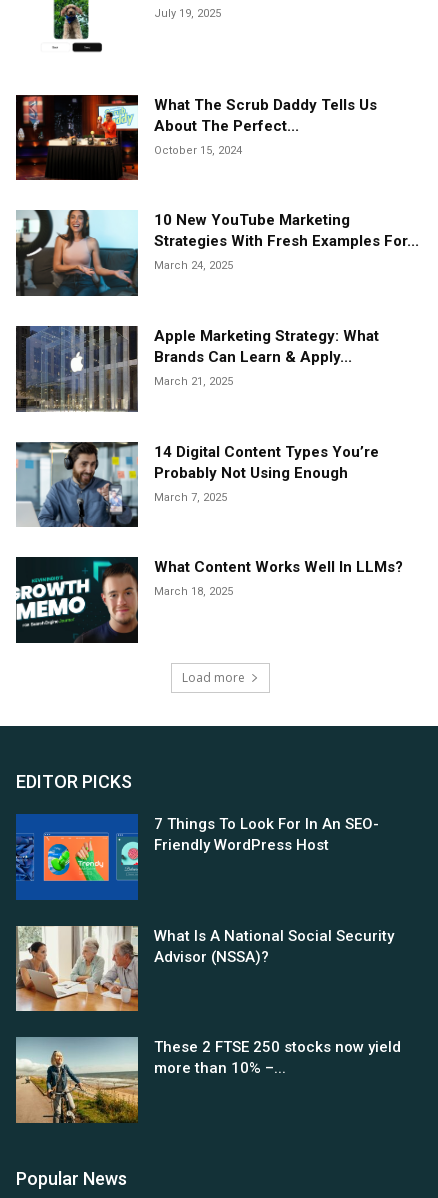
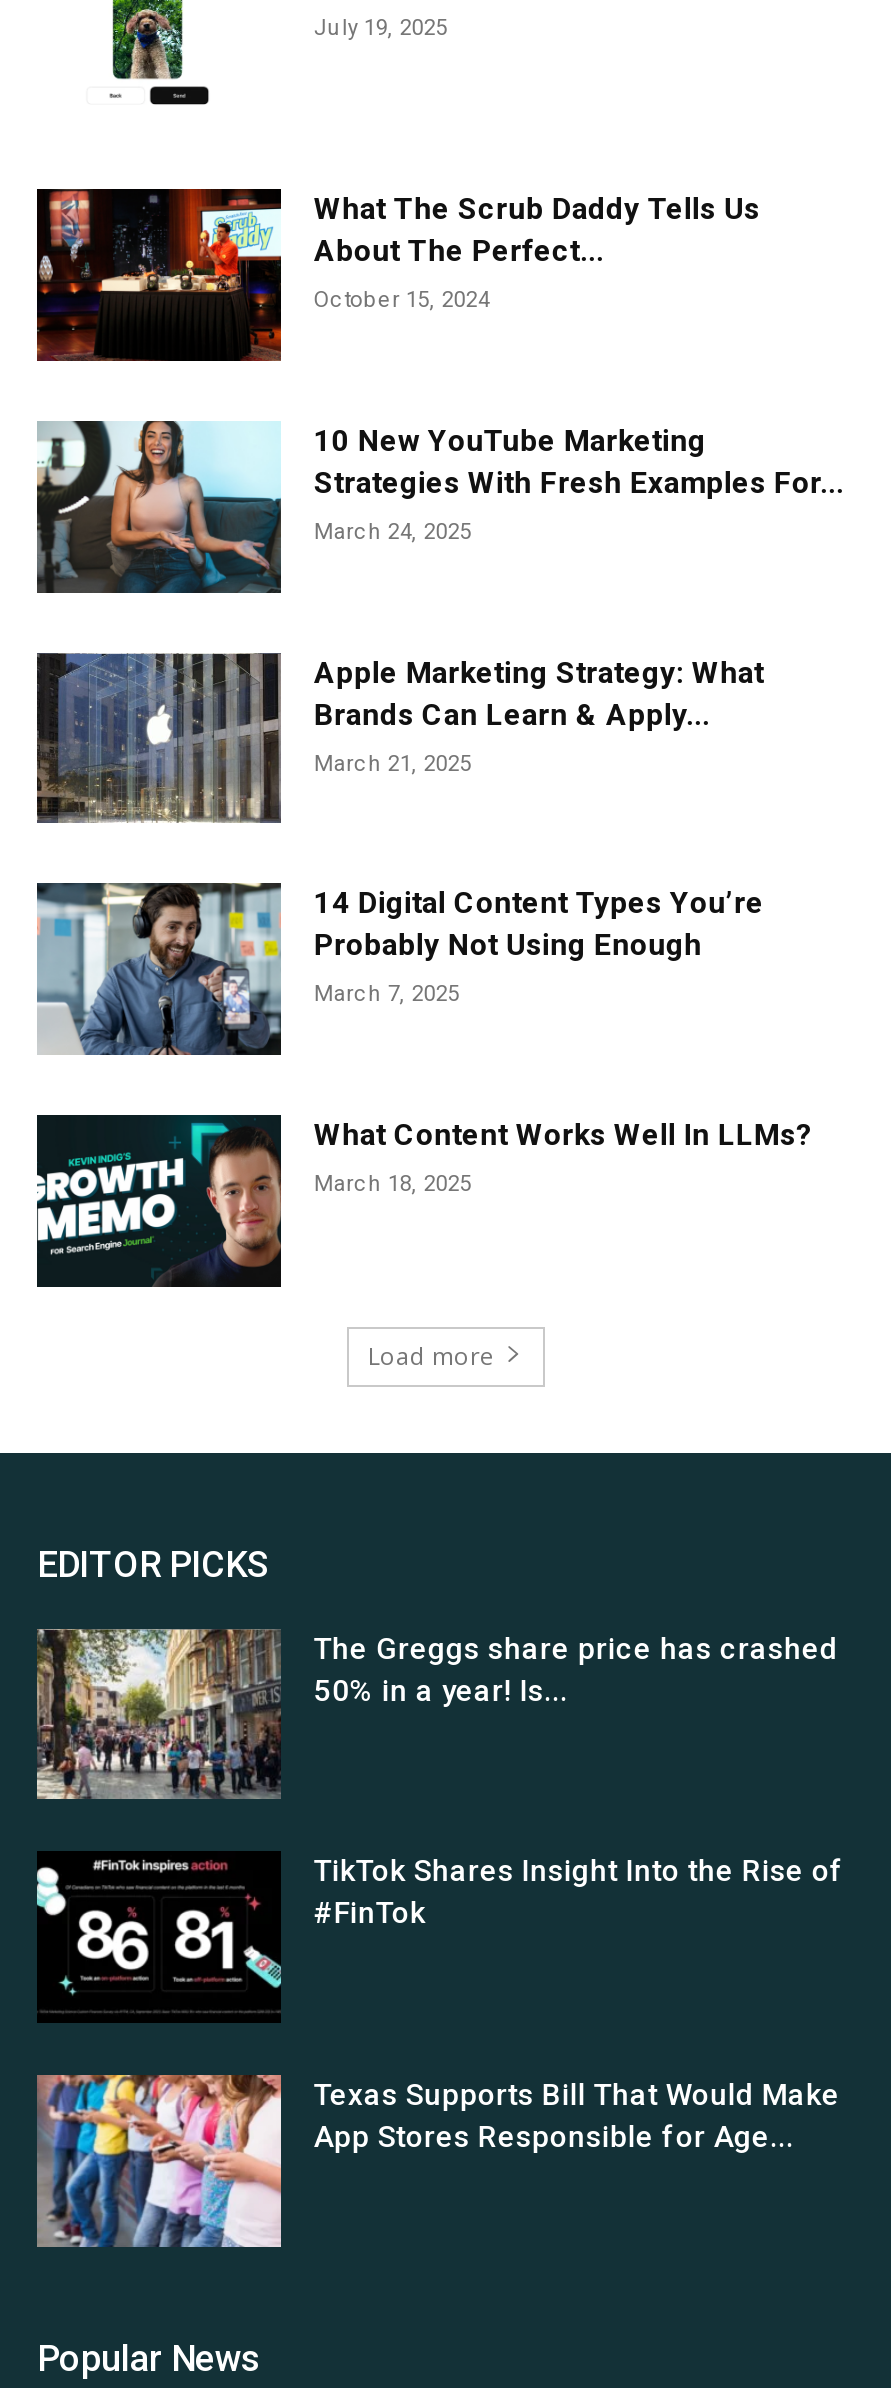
- [image]
- 7 Things To Look For In An SEO-
- Friendly WordPress Host
+ [image]
+ The Greggs share price has crashed
+ 50% in a year! Is...

- [image]
- What Is A National Social Security
- Advisor (NSSA)?
+ [image]
+ TikTok Shares Insight Into the Rise of
+ #FinTok

- [image]
- These 2 FTSE 250 stocks now yield
- more than 10% –...
+ [image]
+ Texas Supports Bill That Would Make
+ App Stores Responsible for Age...
